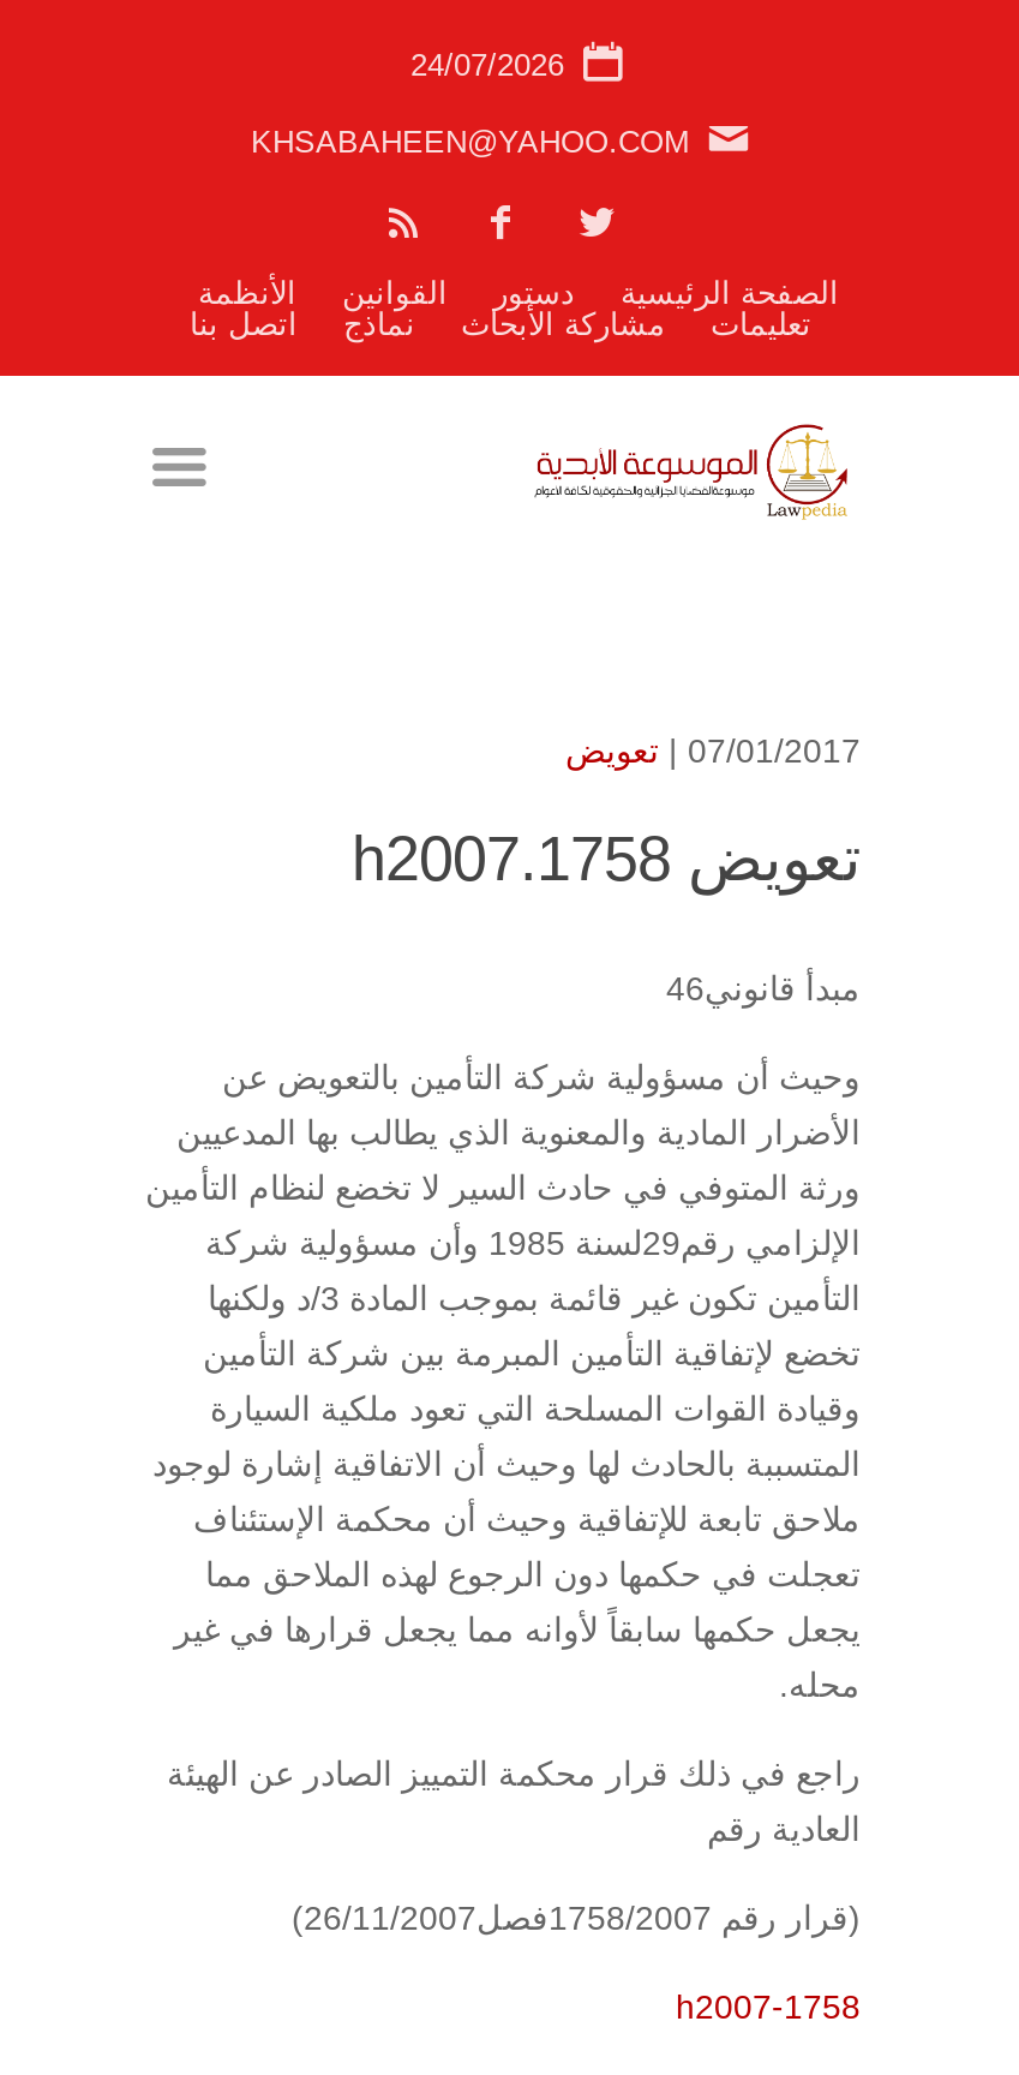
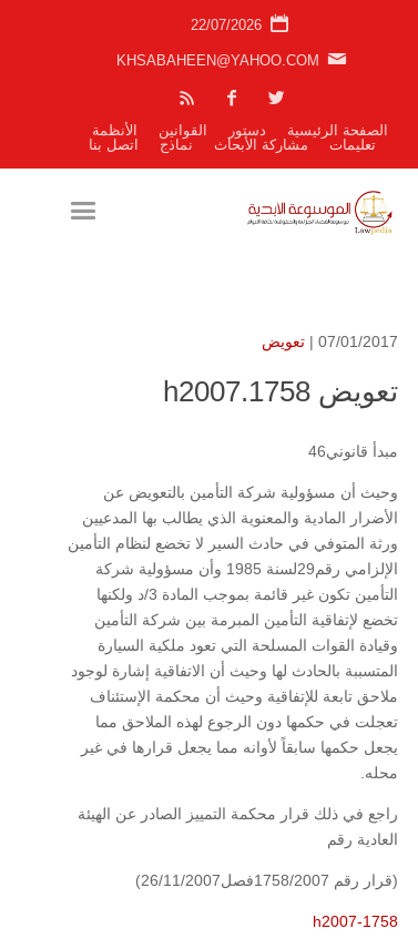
- 24/07/2026
+ 22/07/2026
